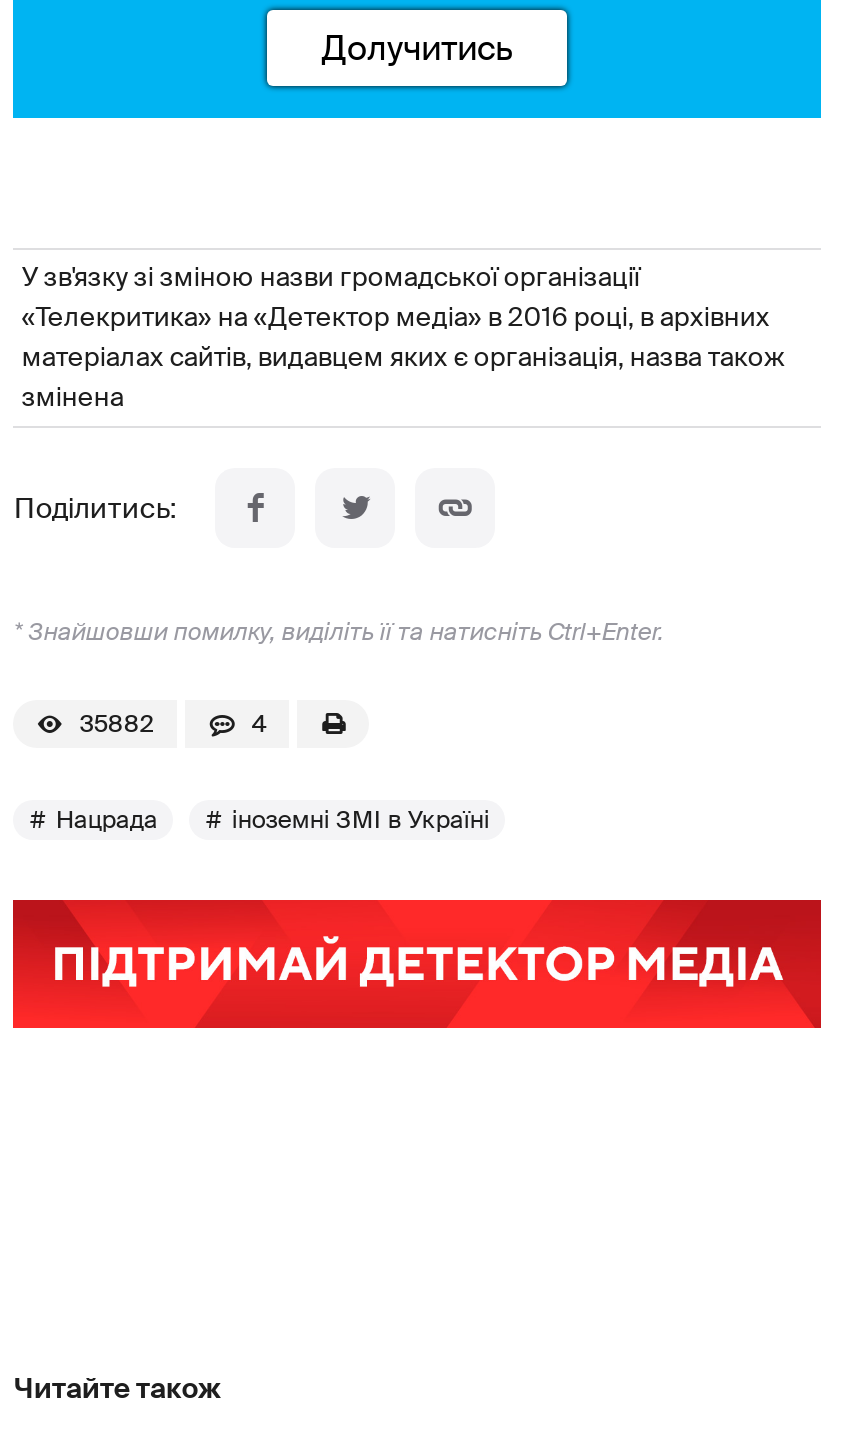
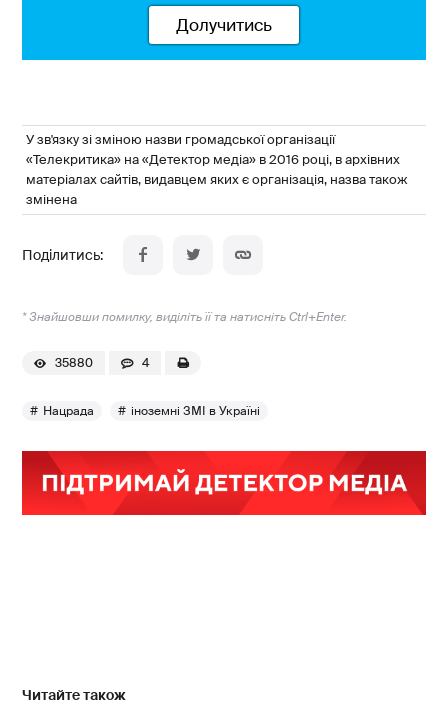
- 35882
+ 35880
